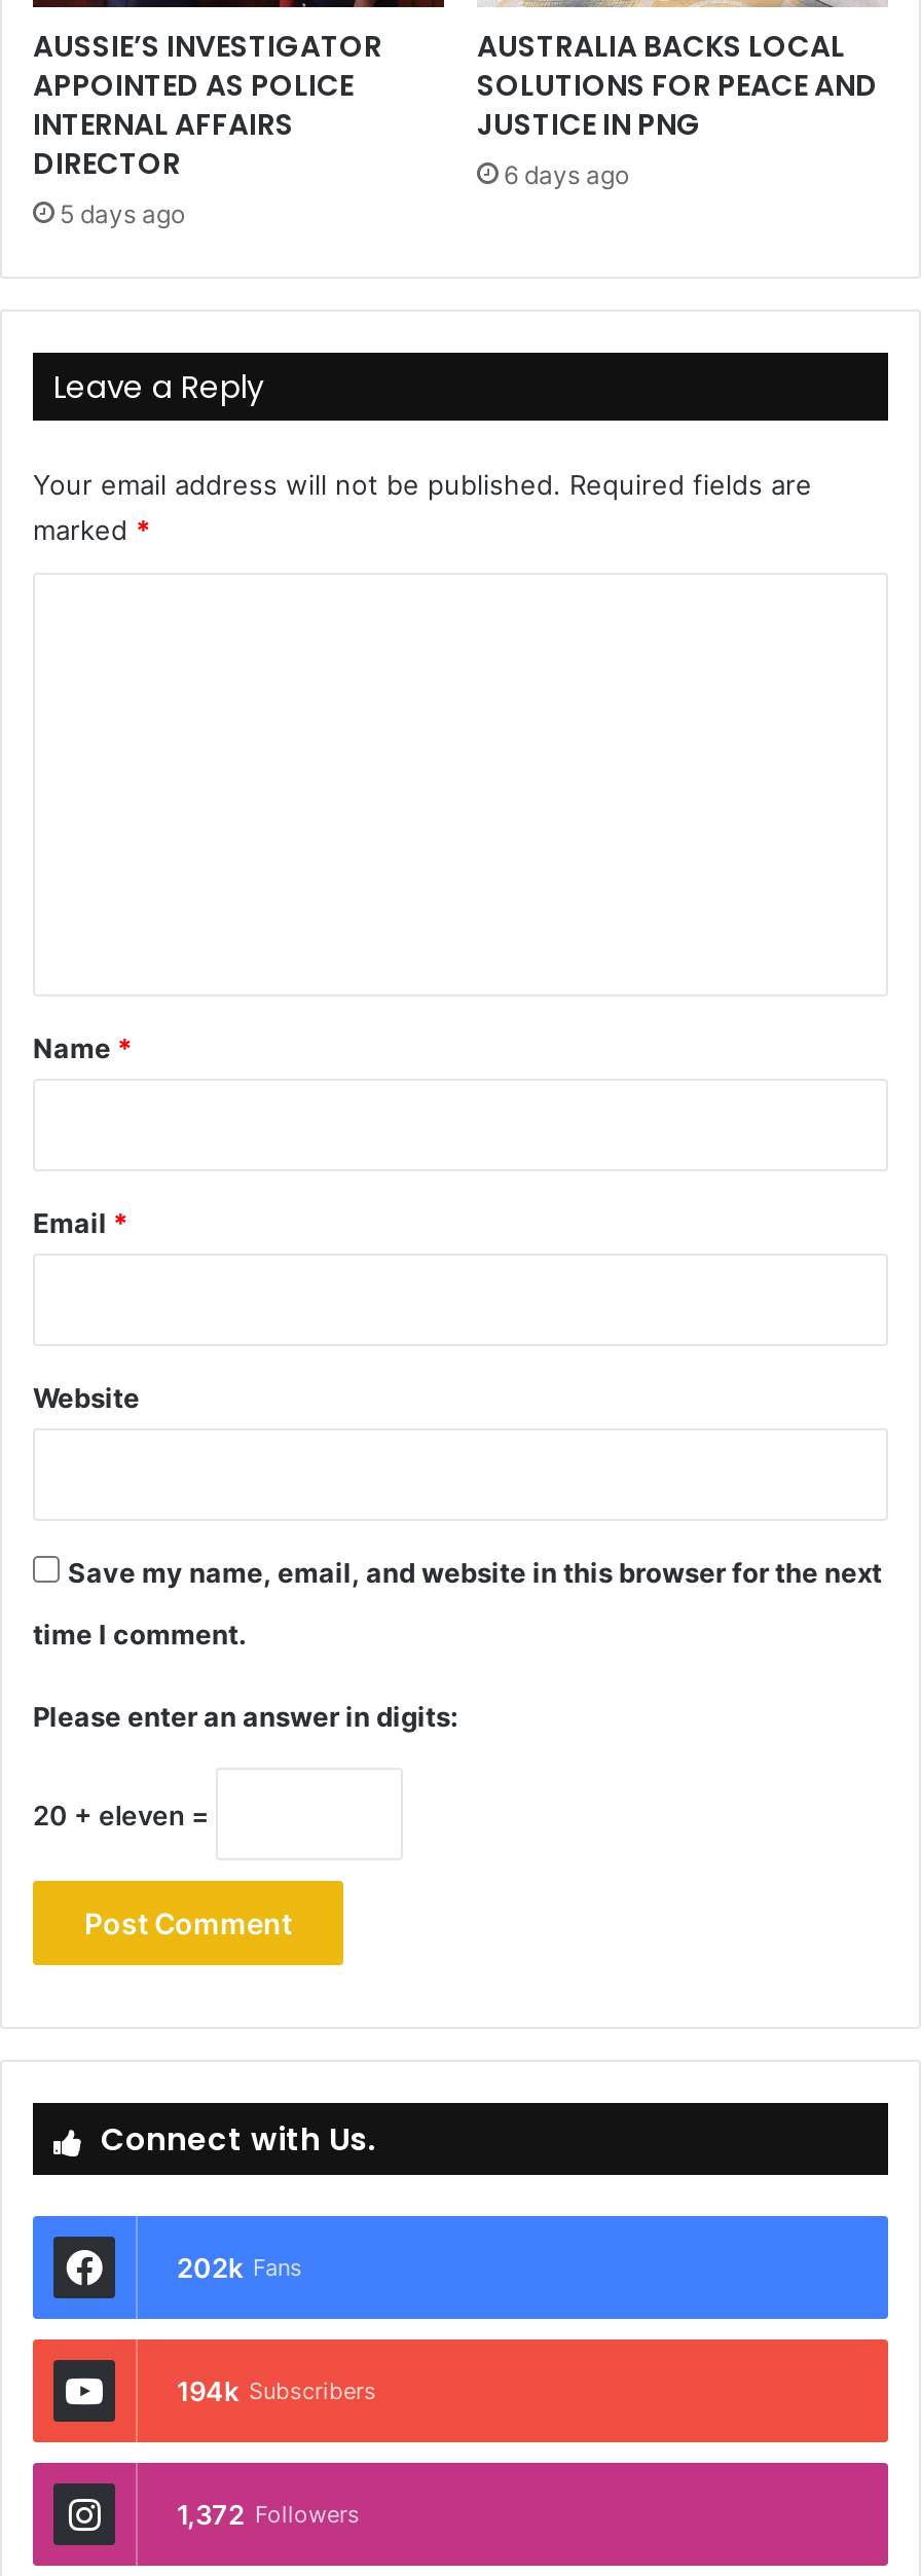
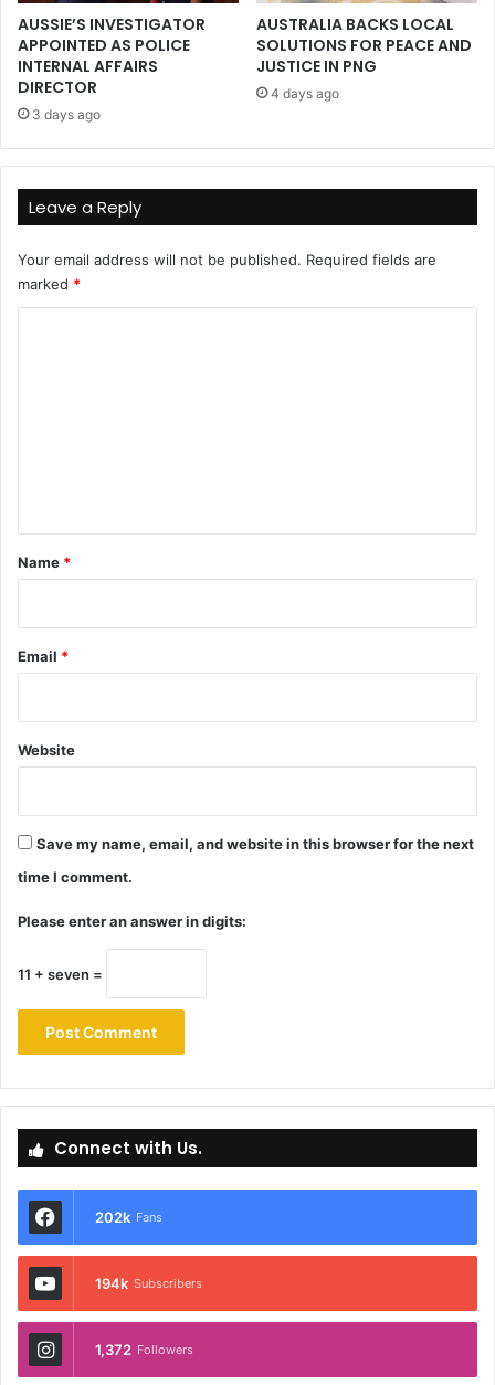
- 6 days ago
+ 4 days ago

- 5 days ago
+ 3 days ago

- 20 + eleven =
+ 11 + seven =
